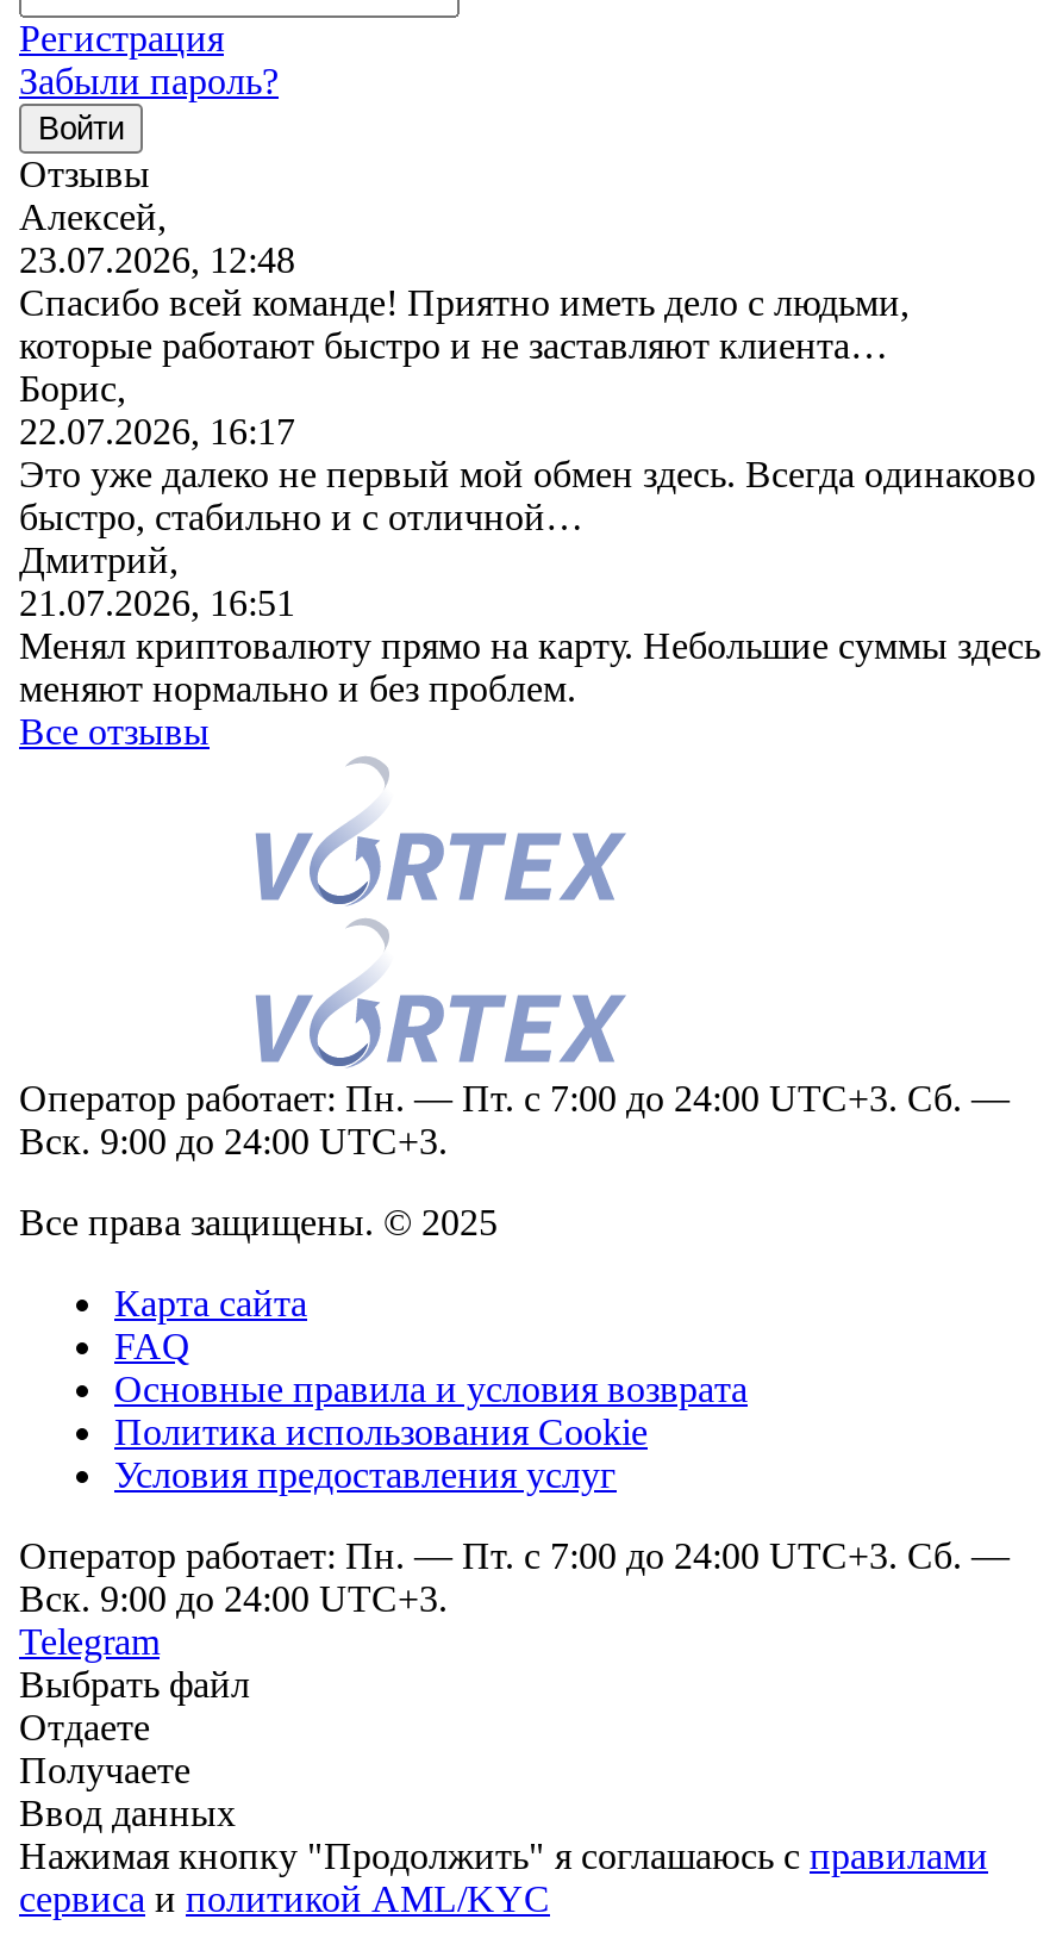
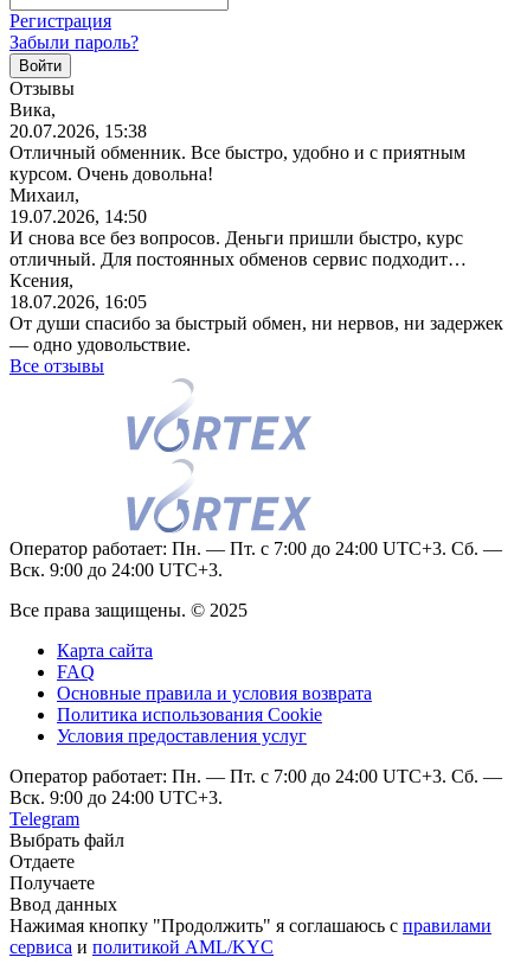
- Алексей,
- 23.07.2026, 12:48
- Спасибо всей команде! Приятно иметь дело с людьми,
- которые работают быстро и не заставляют клиента…
- Борис,
- 22.07.2026, 16:17
- Это уже далеко не первый мой обмен здесь. Всегда одинаково
- быстро, стабильно и с отличной…
- Дмитрий,
- 21.07.2026, 16:51
- Менял криптовалюту прямо на карту. Небольшие суммы здесь
- меняют нормально и без проблем.
+ Вика,
+ 20.07.2026, 15:38
+ Отличный обменник. Все быстро, удобно и с приятным
+ курсом. Очень довольна!
+ Михаил,
+ 19.07.2026, 14:50
+ И снова все без вопросов. Деньги пришли быстро, курс
+ отличный. Для постоянных обменов сервис подходит…
+ Ксения,
+ 18.07.2026, 16:05
+ От души спасибо за быстрый обмен, ни нервов, ни задержек
+ — одно удовольствие.
